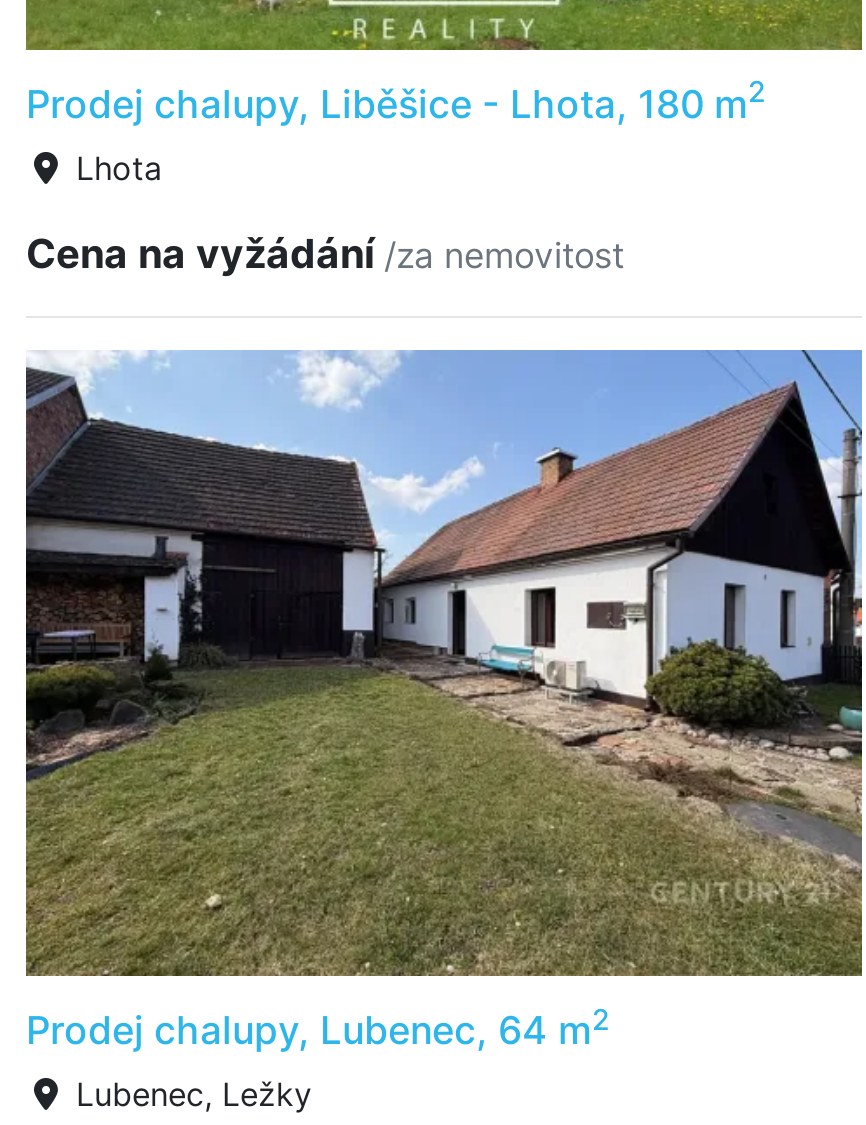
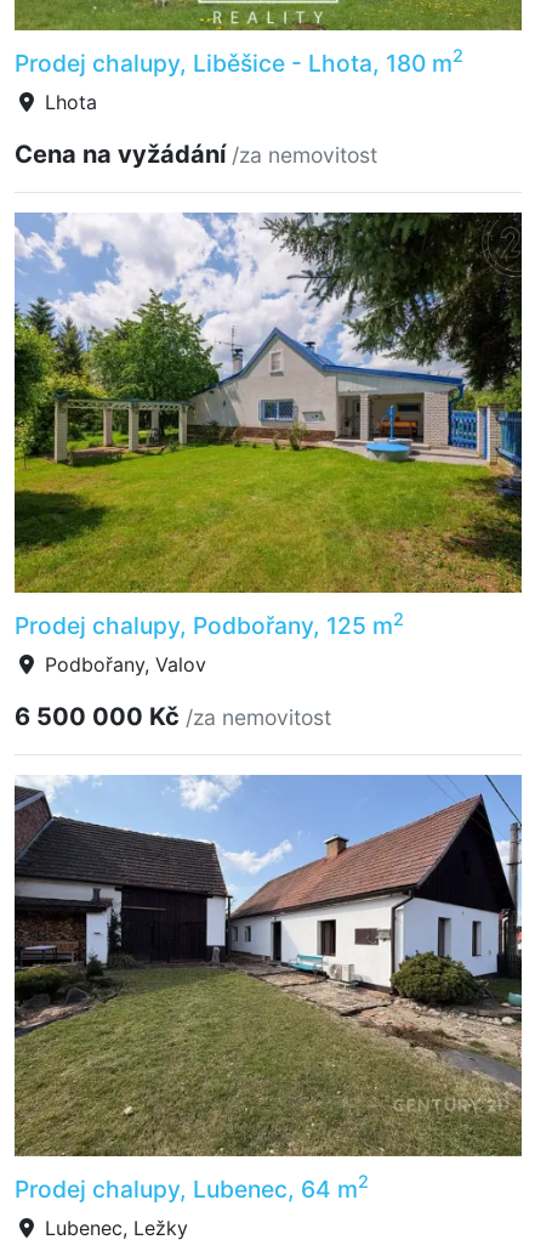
+ [image]
+ Prodej chalupy, Podbořany, 125 m2
+ Podbořany, Valov
+ 6 500 000 Kč /za nemovitost
